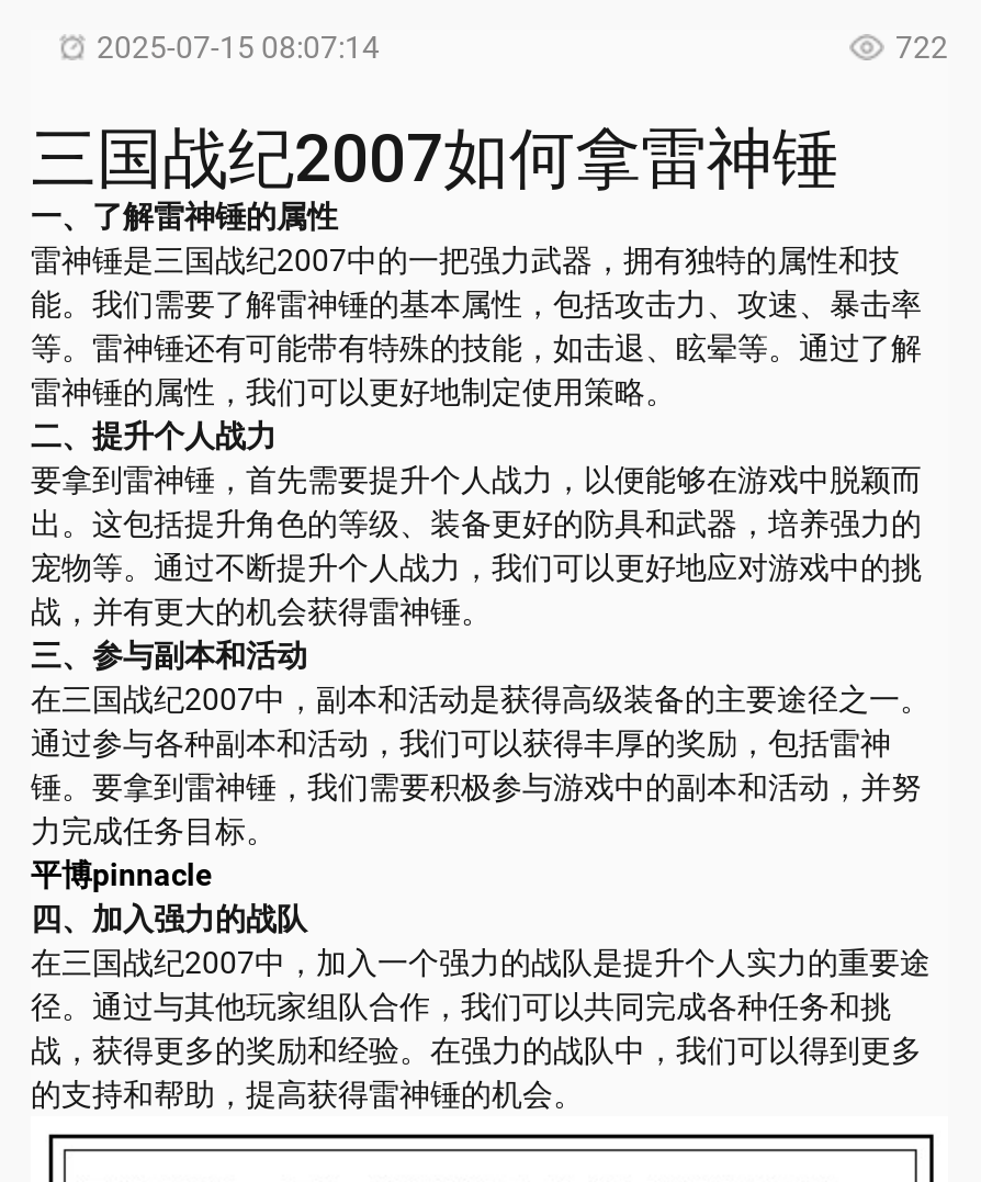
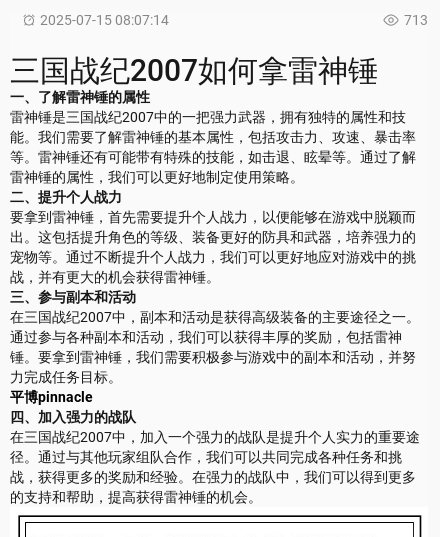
- 722
+ 713
